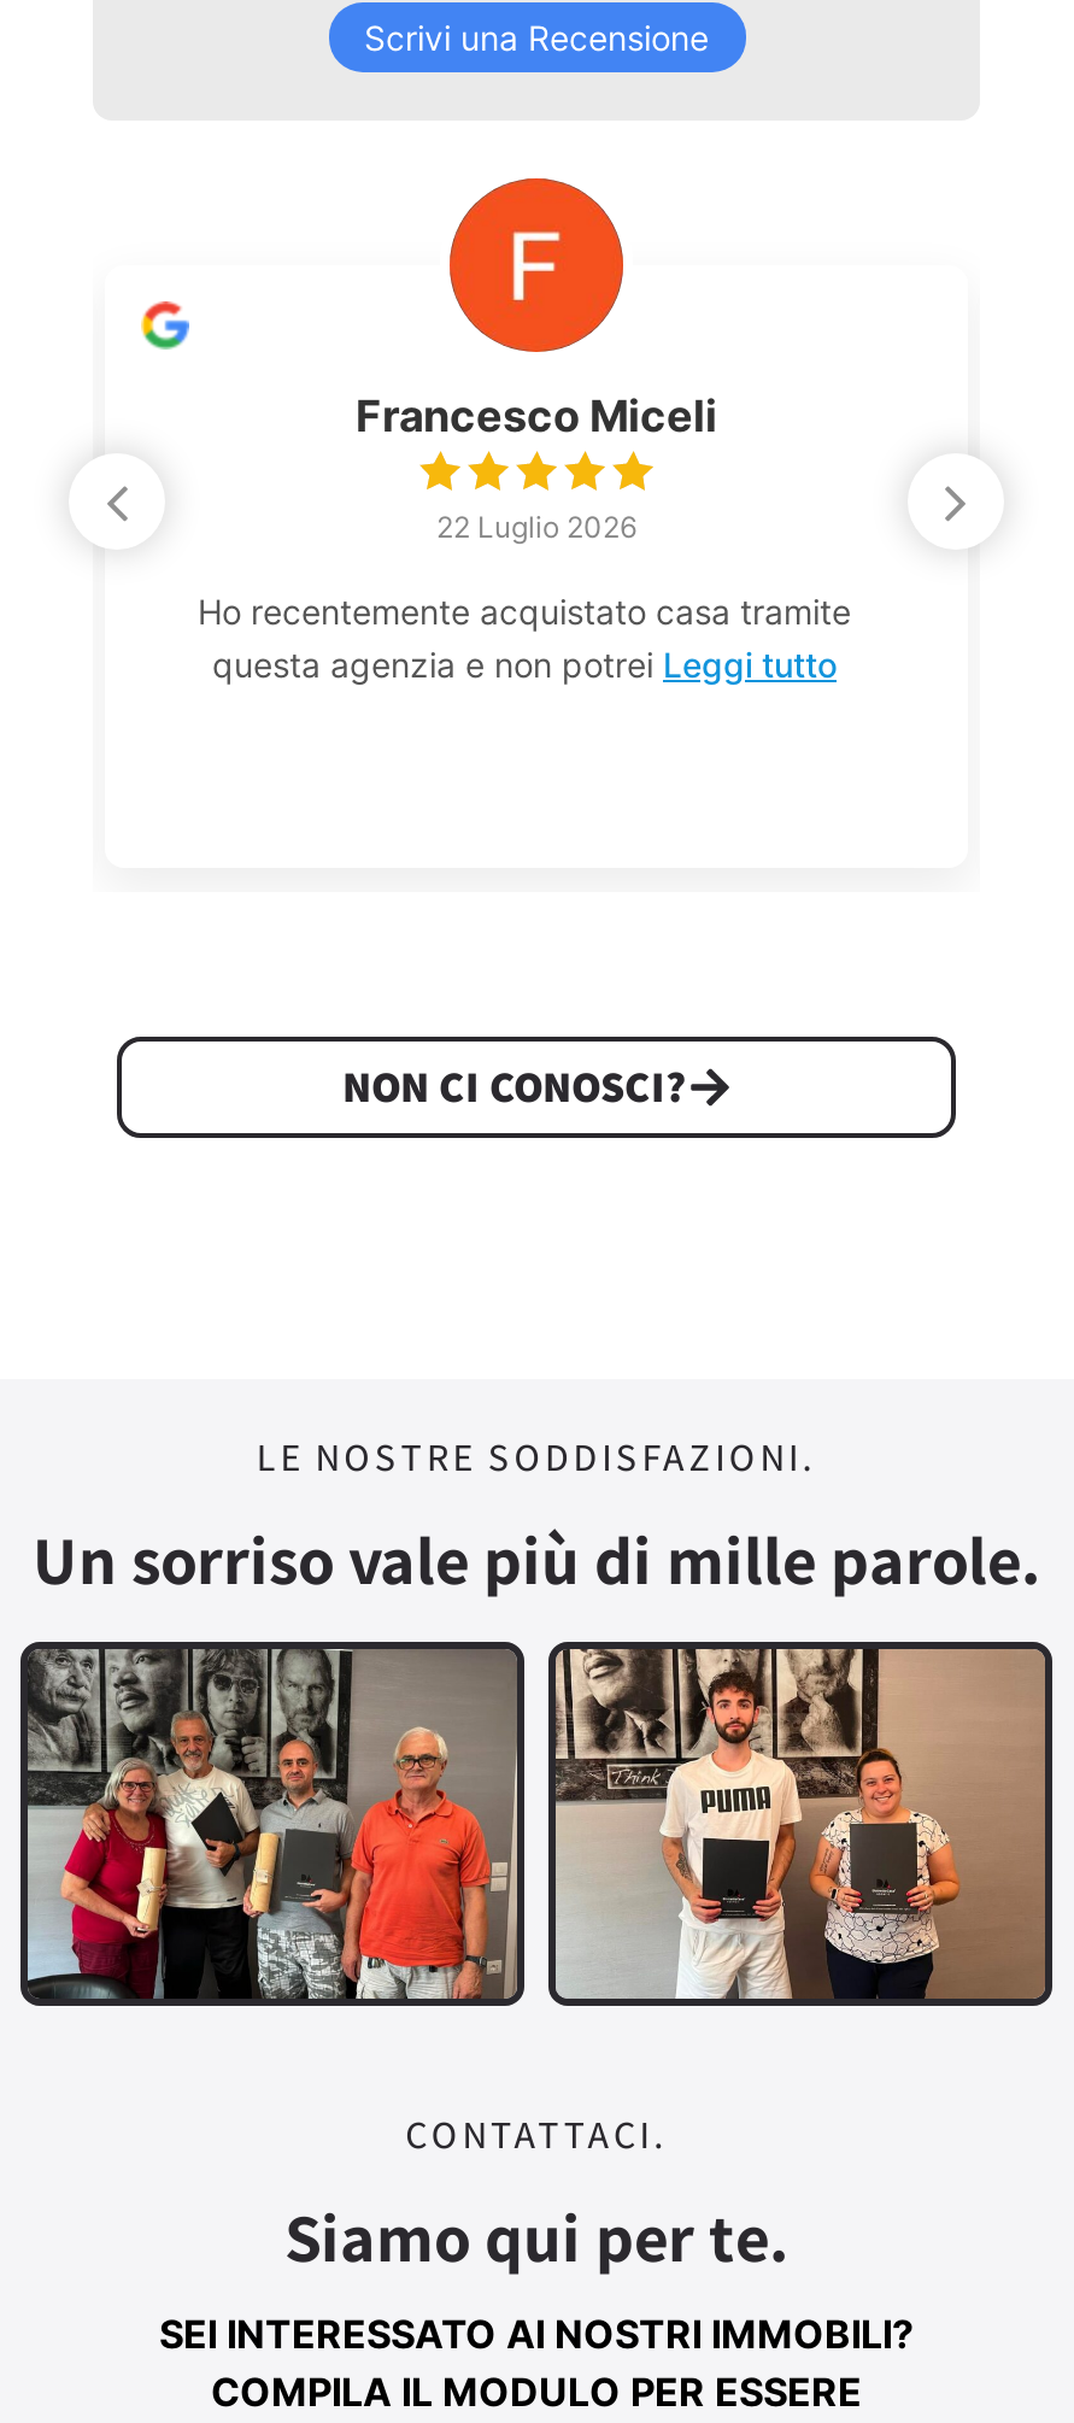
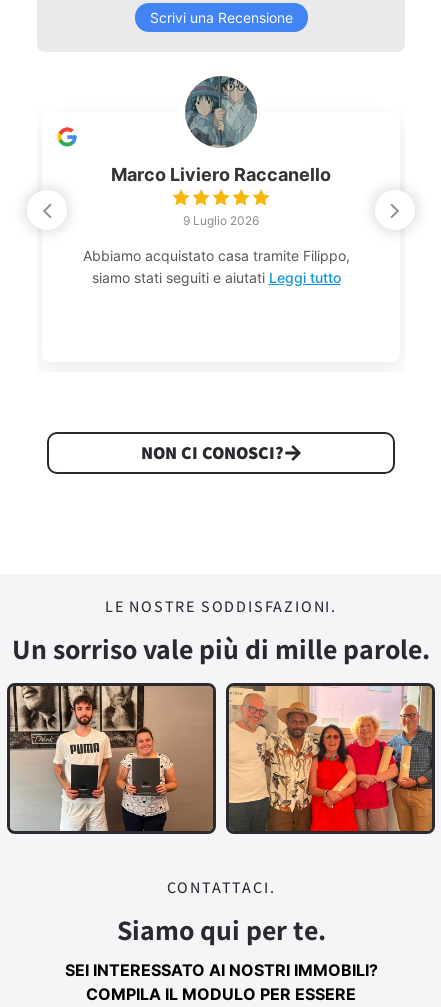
- [image]
- Francesco Miceli
+ [image]
+ Marco Liviero Raccanello

- 22 Luglio 2026
+ 9 Luglio 2026

- Ho recentemente acquistato casa tramite
- questa agenzia e non potrei Leggi tutto
+ Abbiamo acquistato casa tramite Filippo,
+ siamo stati seguiti e aiutati Leggi tutto

- [image]
+ [image]

- [image]
+ [image]
